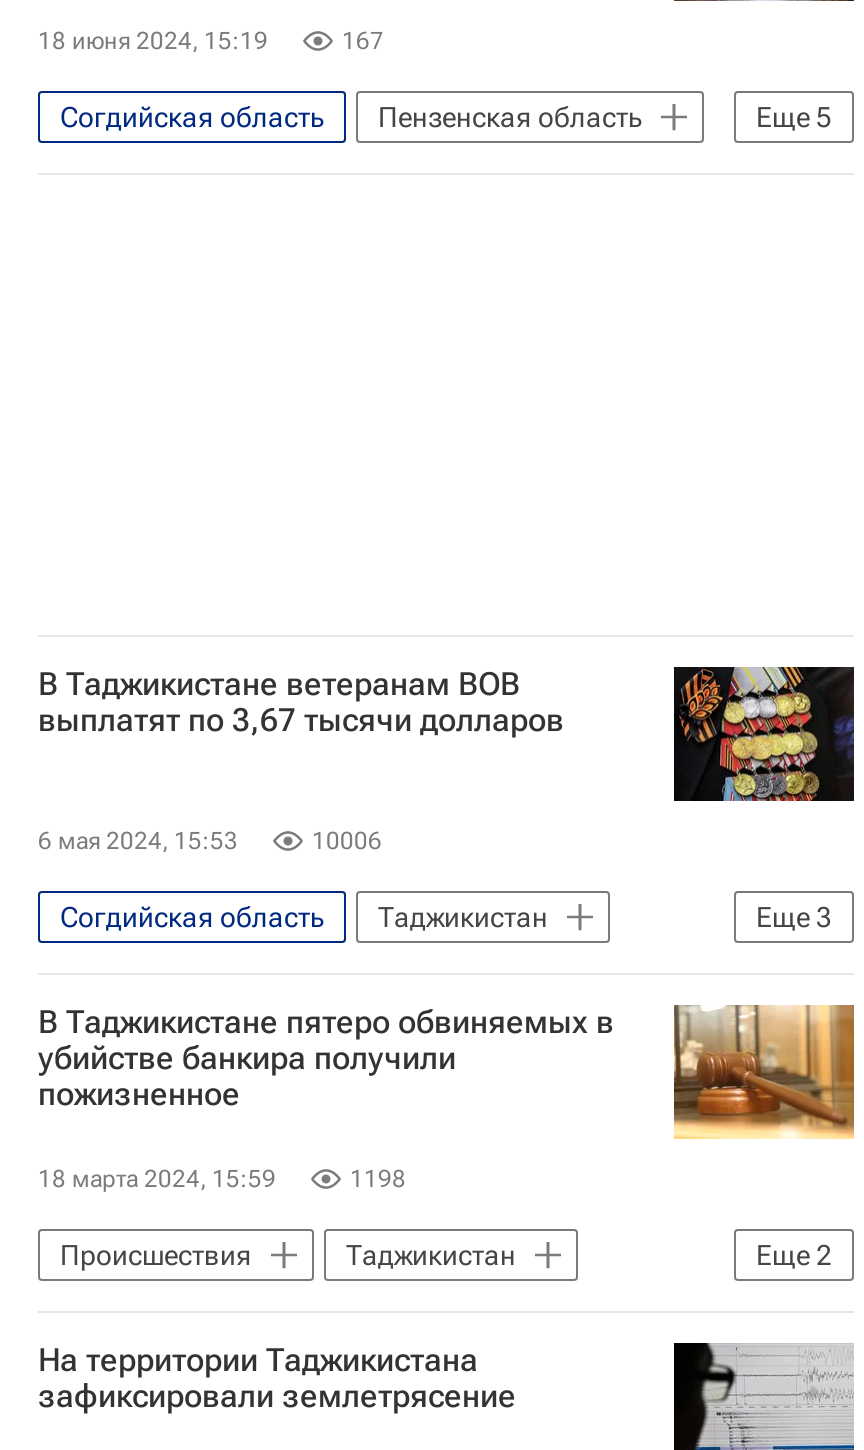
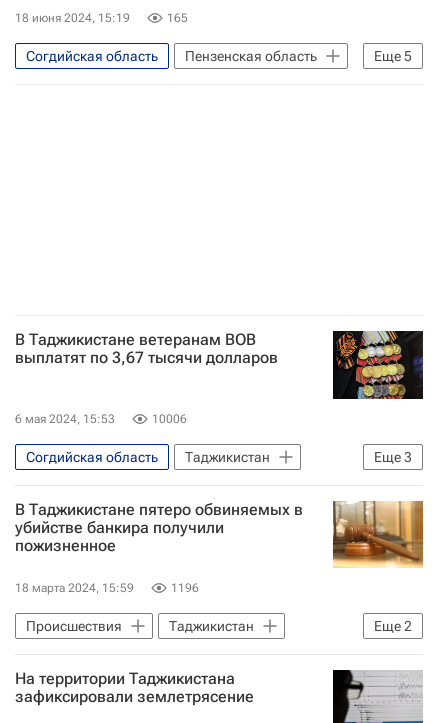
- 167
+ 165

- 1198
+ 1196
